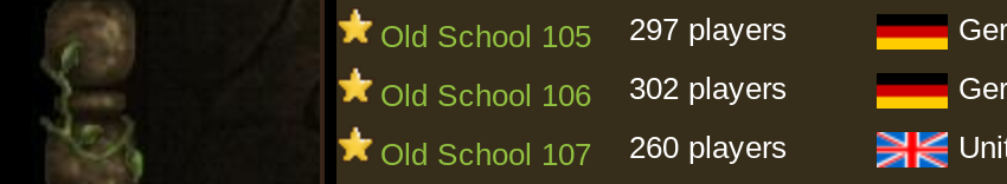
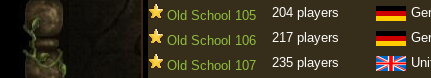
- Old School 105 297 players
+ Old School 105 204 players

- Old School 106 302 players
+ Old School 106 217 players

- Old School 107 260 players
+ Old School 107 235 players
